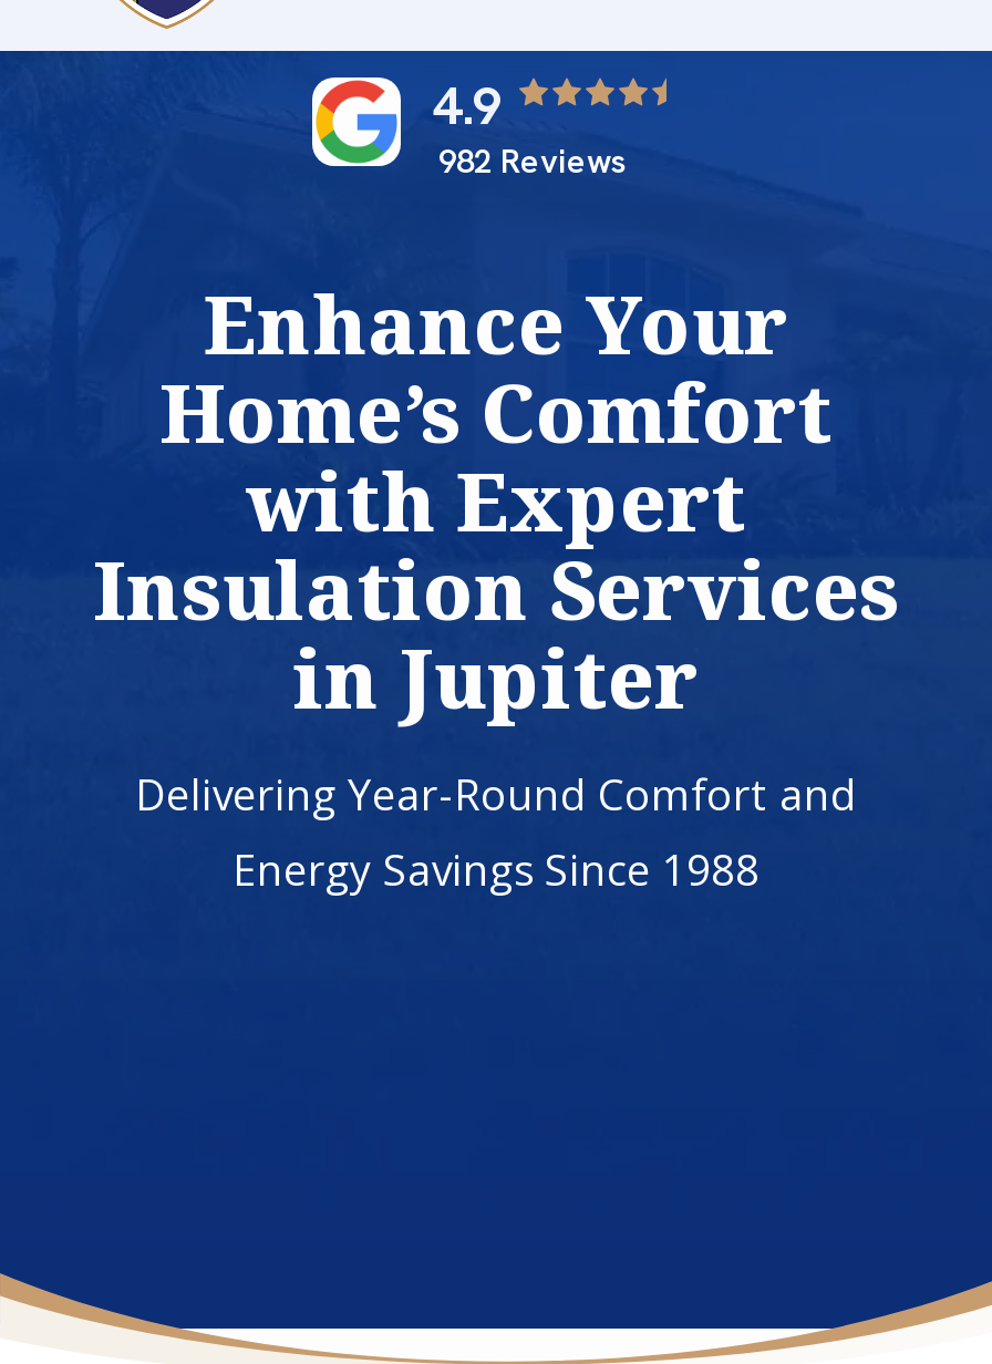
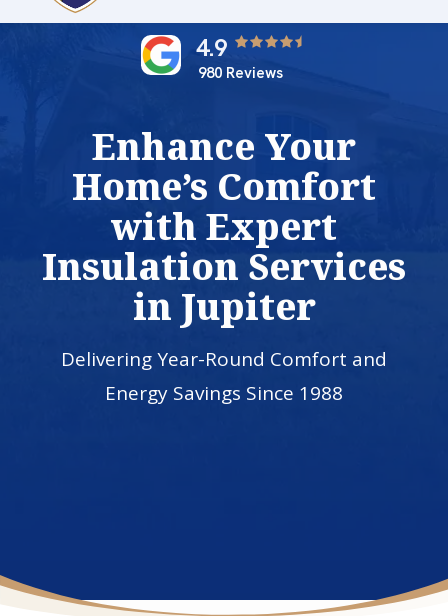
- 982 Reviews
+ 980 Reviews
